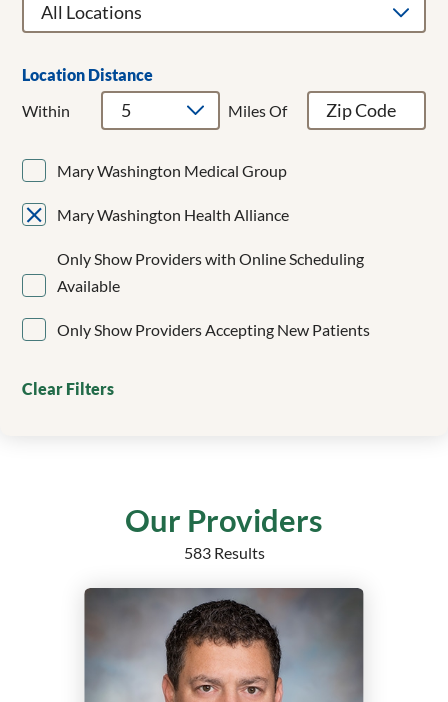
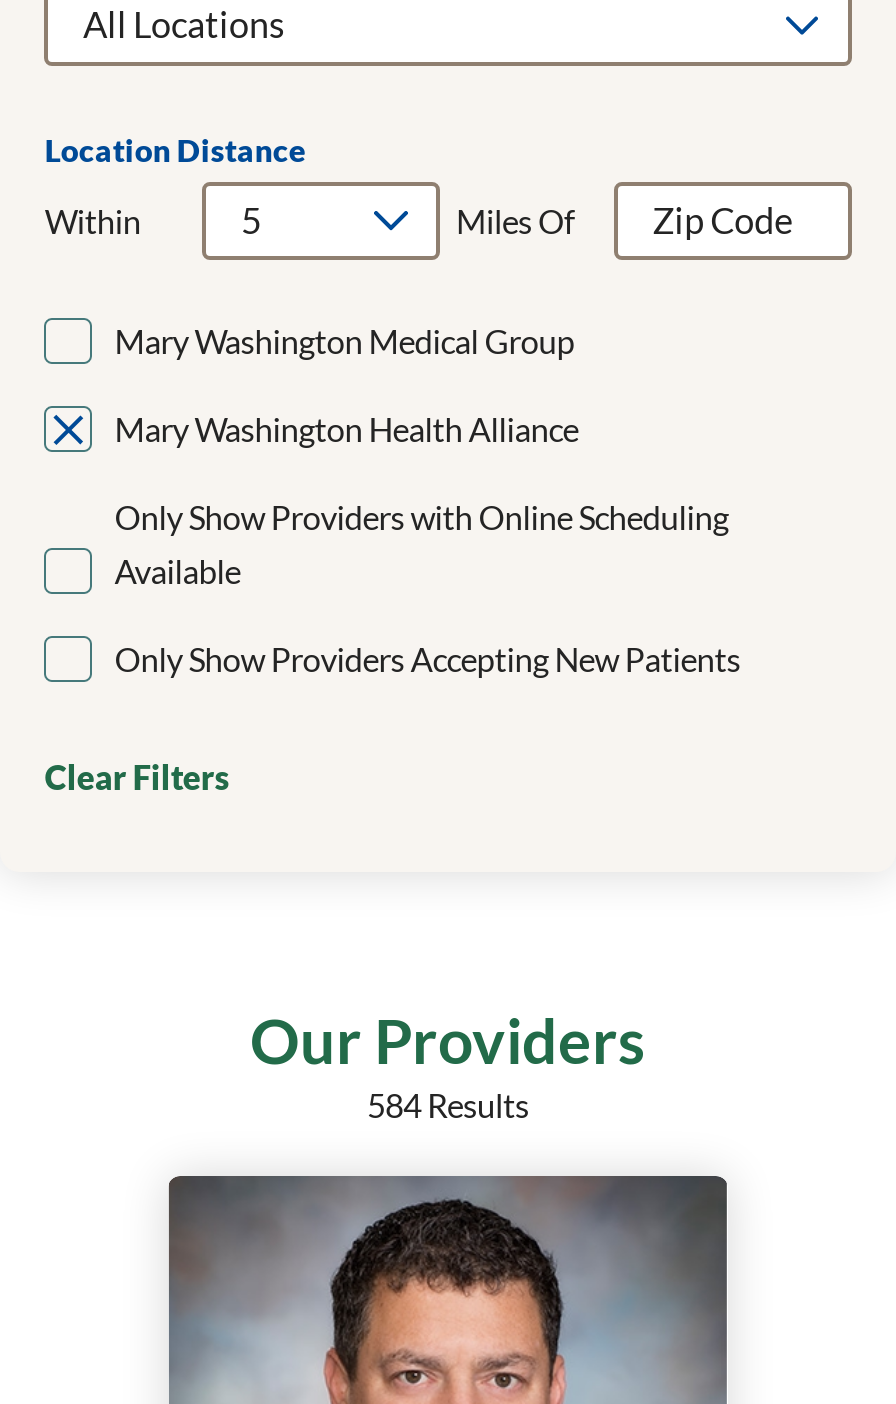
- 583 Results
+ 584 Results
